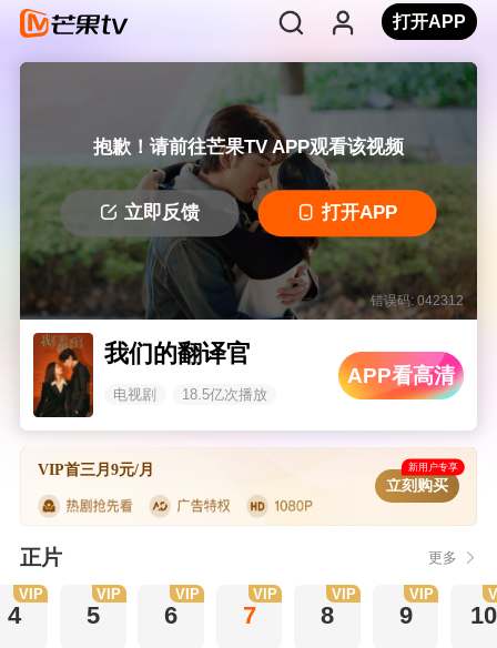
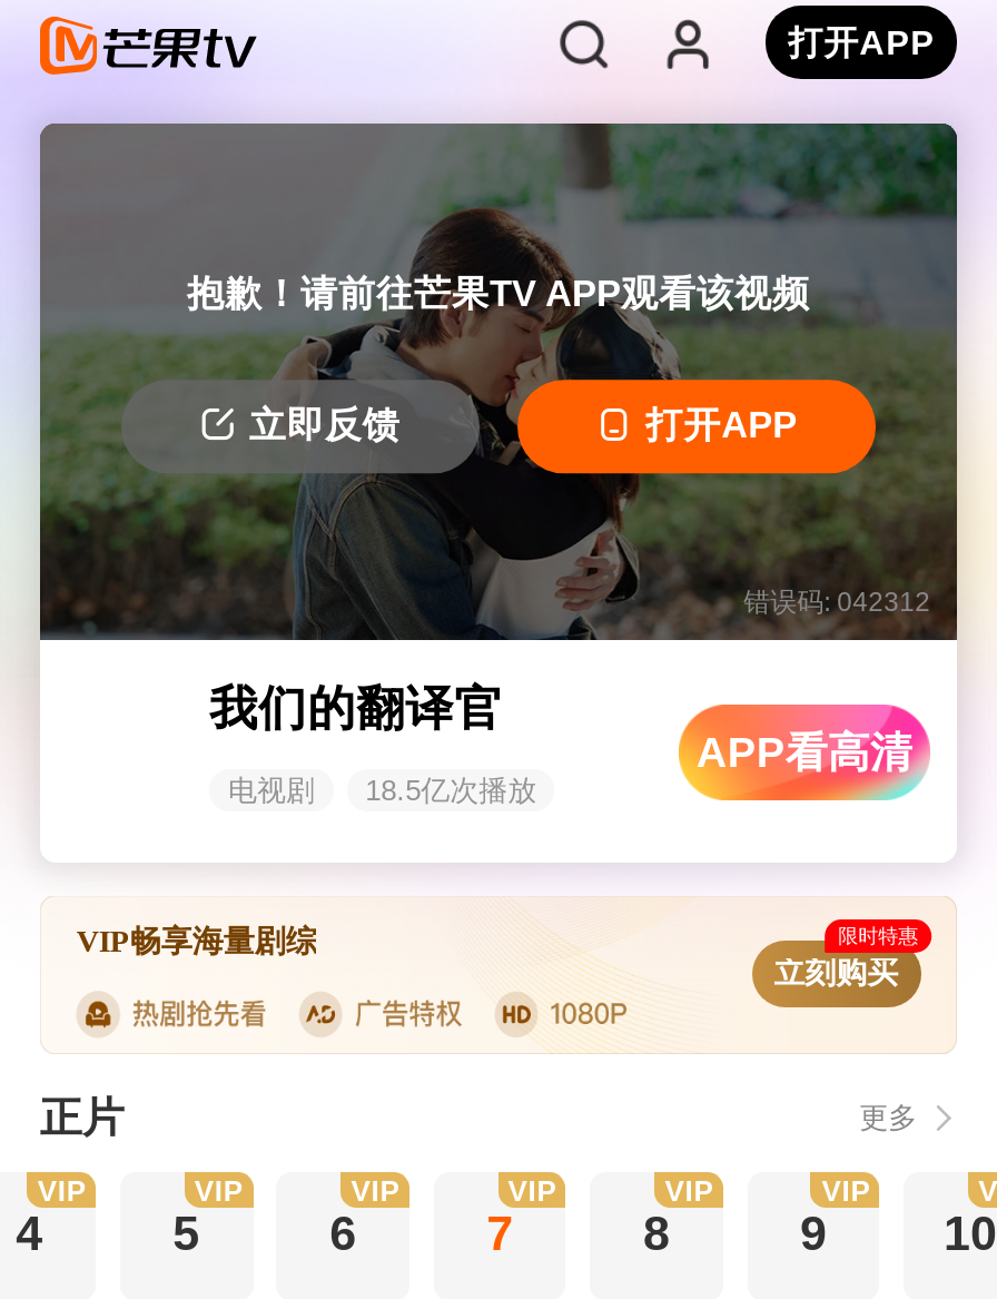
- [image]

- VIP首三月9元/月
- 新用户专享
+ VIP畅享海量剧综
+ 限时特惠
